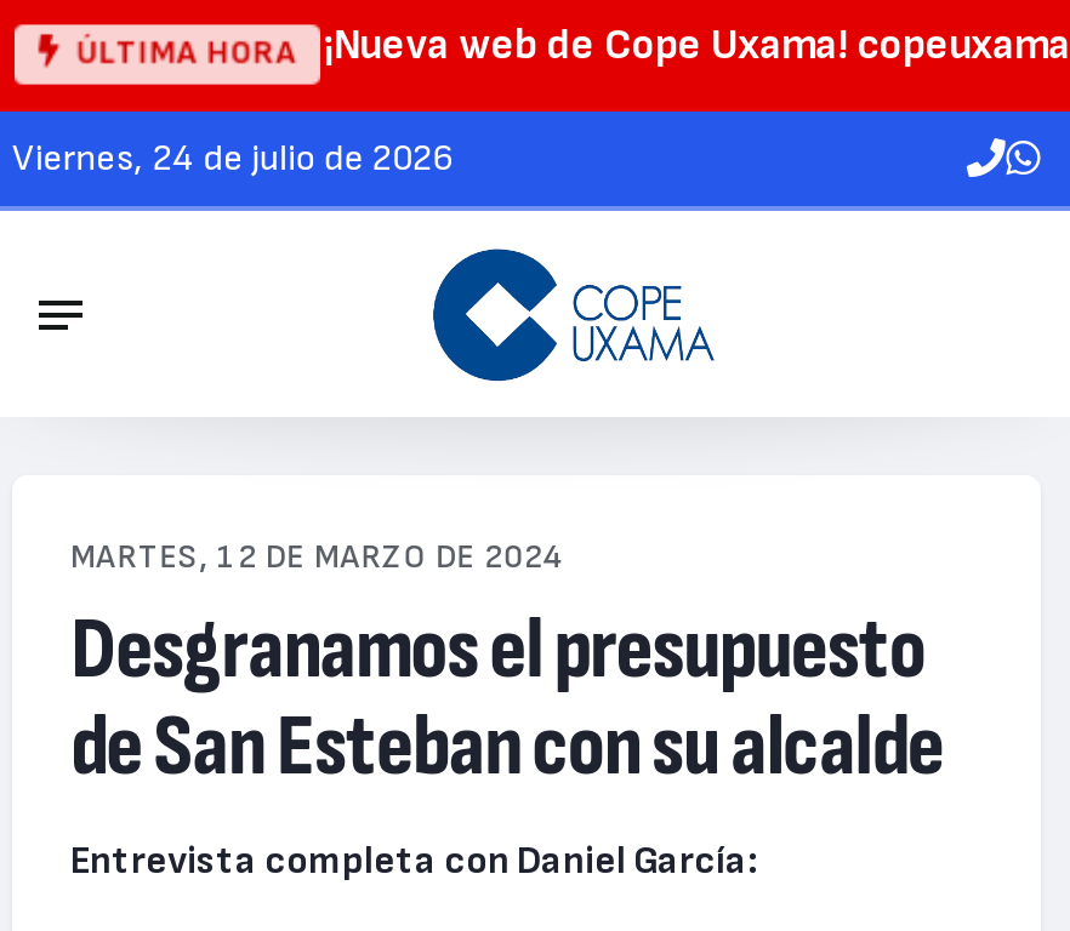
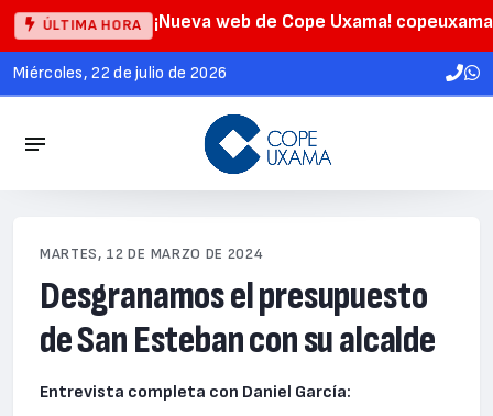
- viernes, 24 de julio de 2026
+ miércoles, 22 de julio de 2026
